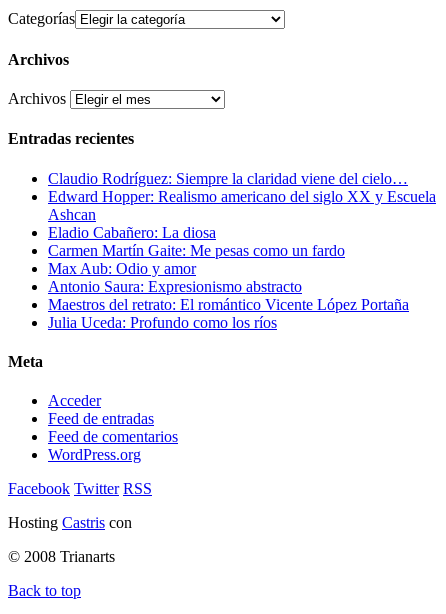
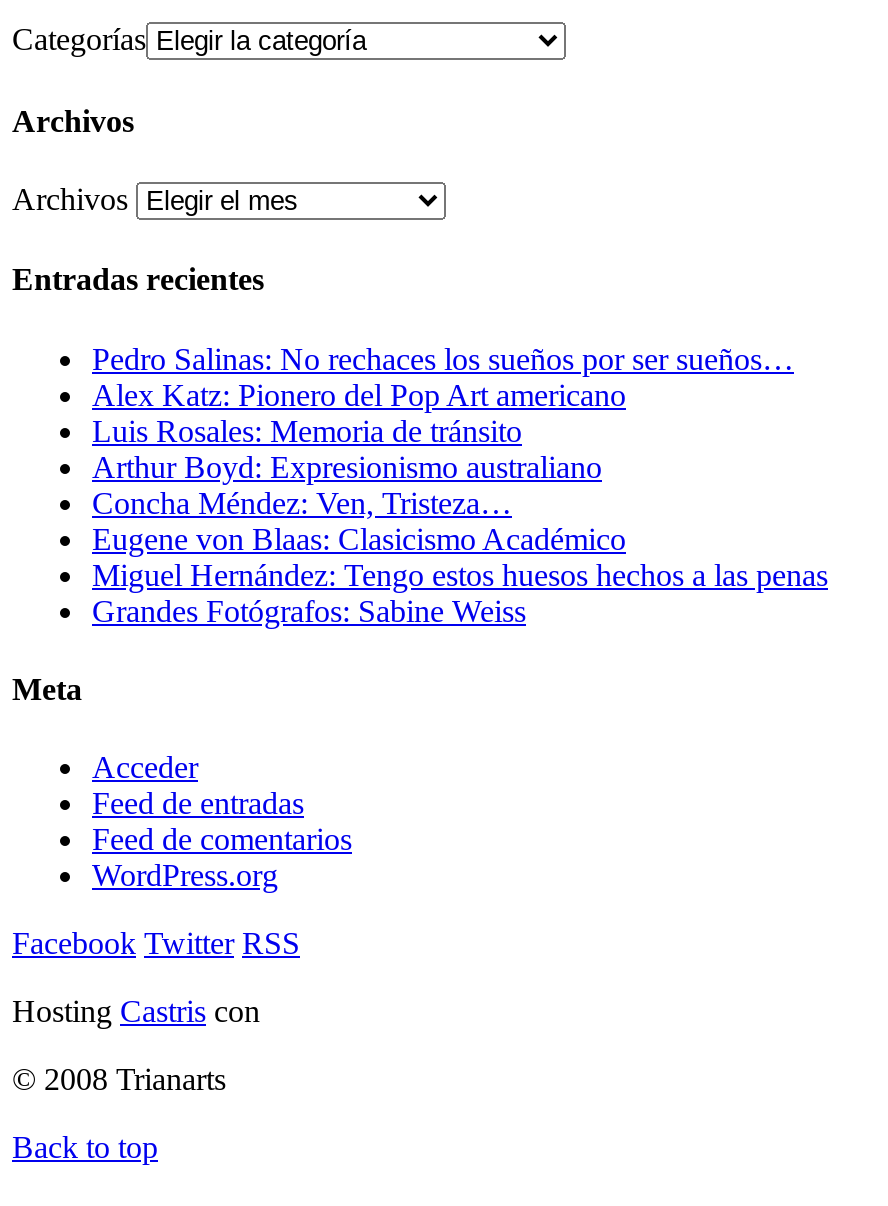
- Claudio Rodríguez: Siempre la claridad viene del cielo…
- Edward Hopper: Realismo americano del siglo XX y Escuela
- Ashcan
- Eladio Cabañero: La diosa
- Carmen Martín Gaite: Me pesas como un fardo
- Max Aub: Odio y amor
- Antonio Saura: Expresionismo abstracto
- Maestros del retrato: El romántico Vicente López Portaña
- Julia Uceda: Profundo como los ríos
+ Pedro Salinas: No rechaces los sueños por ser sueños…
+ Alex Katz: Pionero del Pop Art americano
+ Luis Rosales: Memoria de tránsito
+ Arthur Boyd: Expresionismo australiano
+ Concha Méndez: Ven, Tristeza…
+ Eugene von Blaas: Clasicismo Académico
+ Miguel Hernández: Tengo estos huesos hechos a las penas
+ Grandes Fotógrafos: Sabine Weiss
